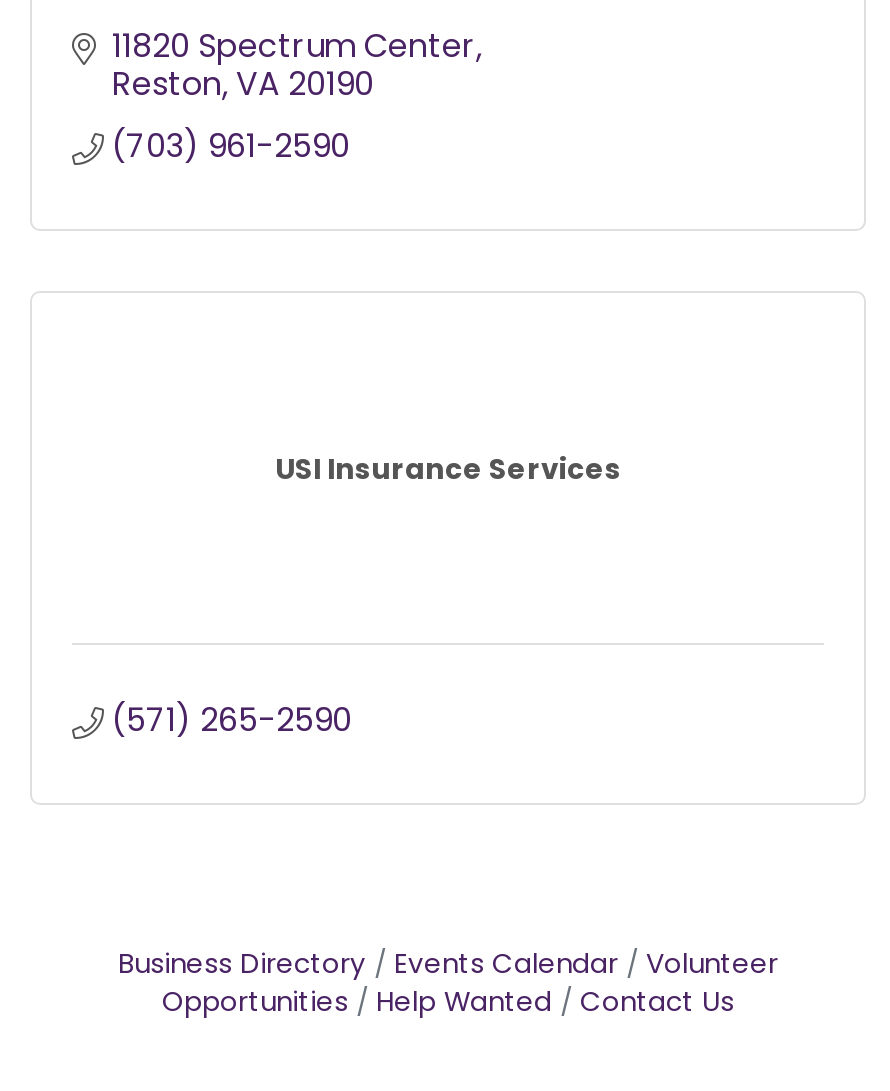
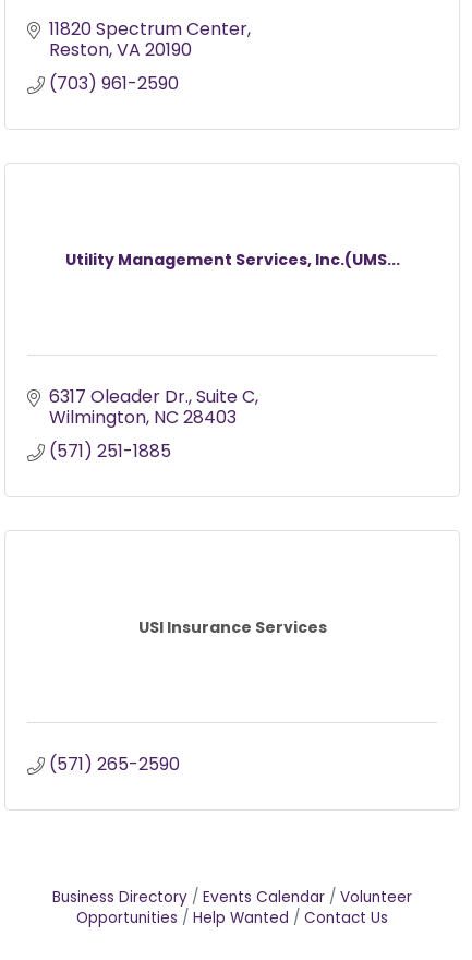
+ 6317 Oleader Dr., Suite C
+ Wilmington NC 28403
+ (571) 251-1885

+ Utility Management Services, Inc.(UMS...
